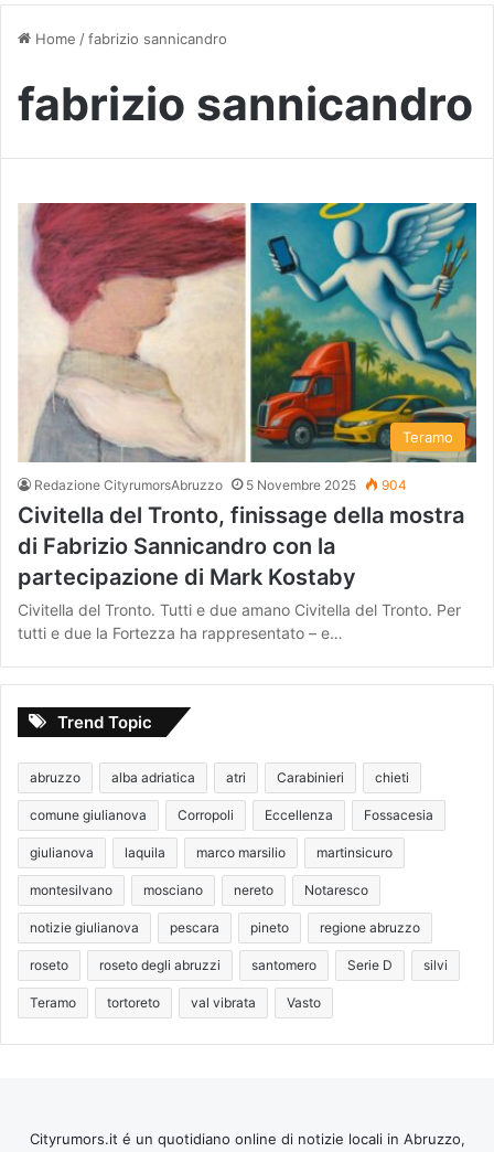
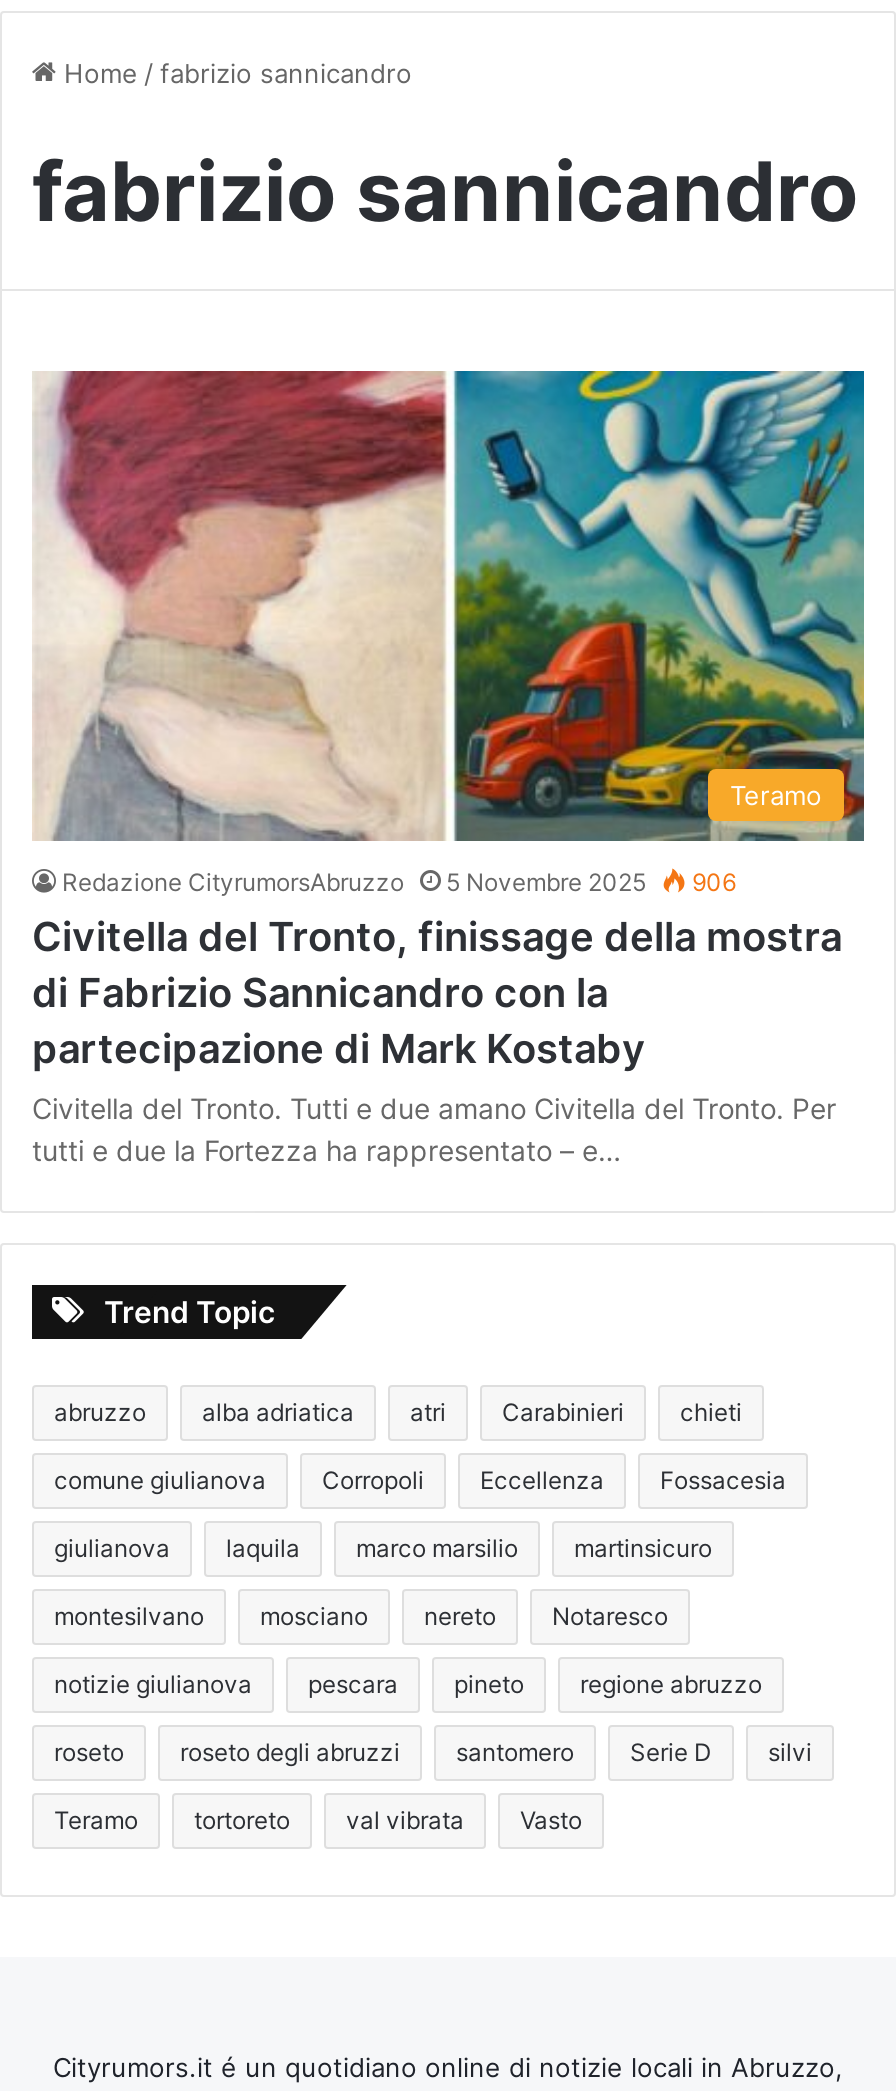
- Redazione CityrumorsAbruzzo 5 Novembre 2025 904
+ Redazione CityrumorsAbruzzo 5 Novembre 2025 906
